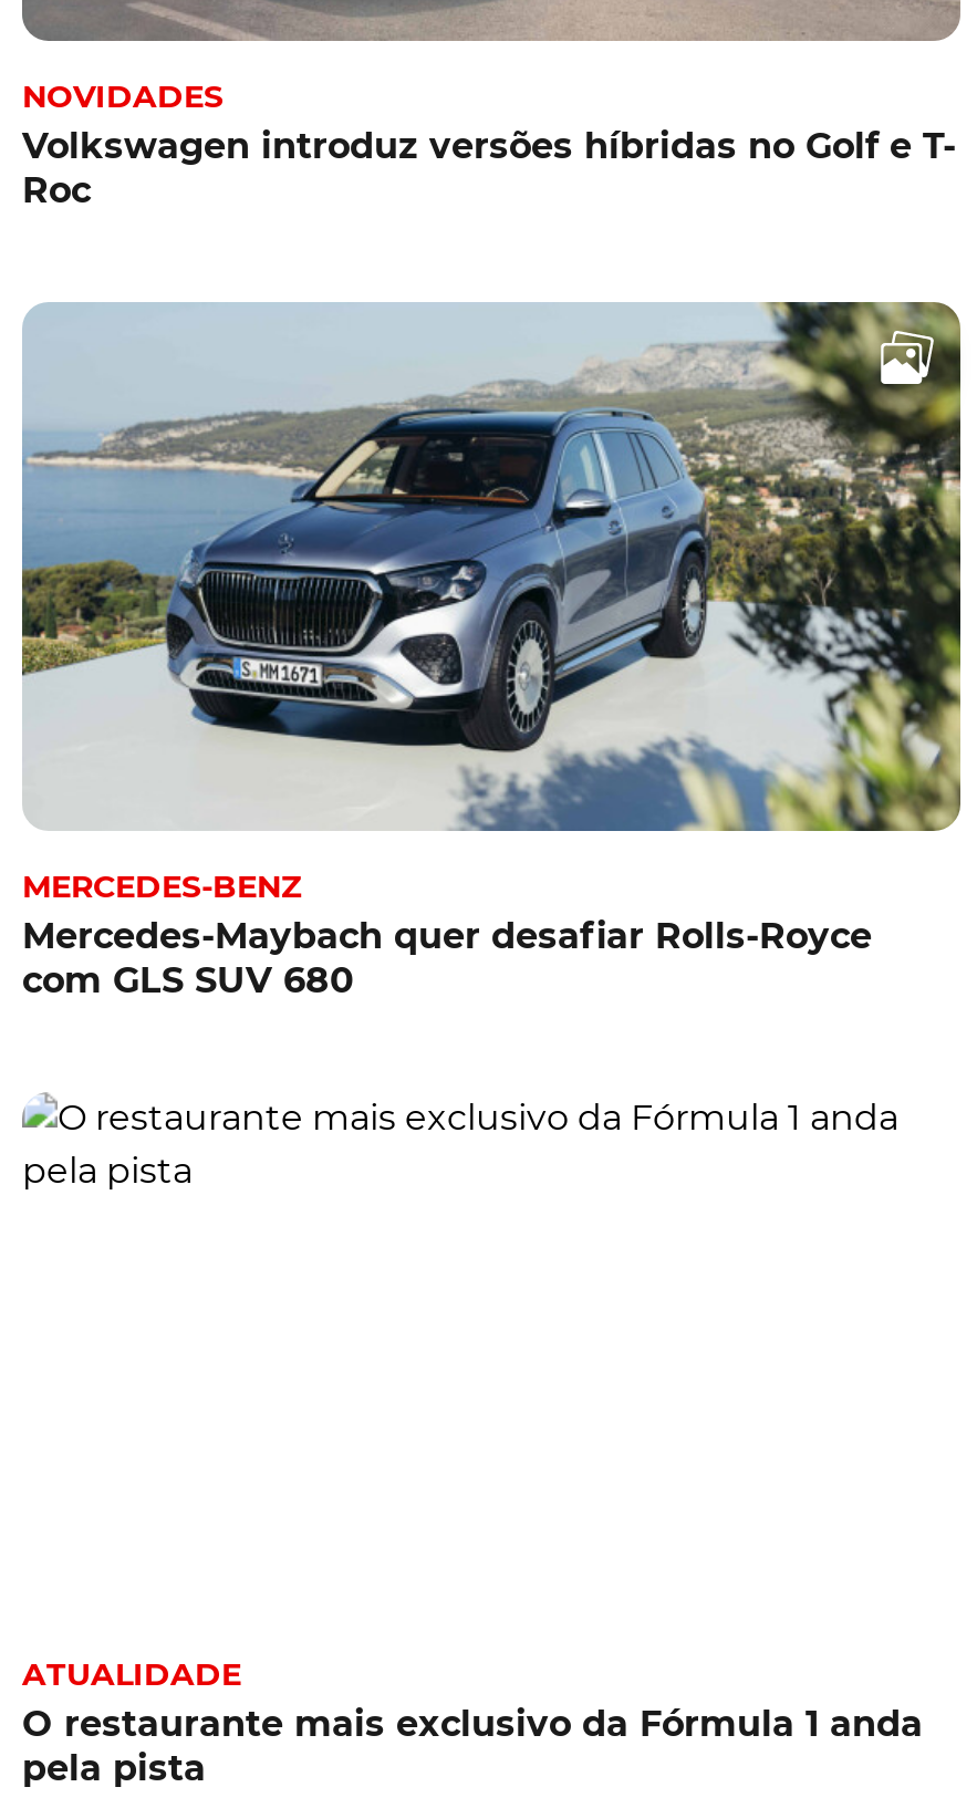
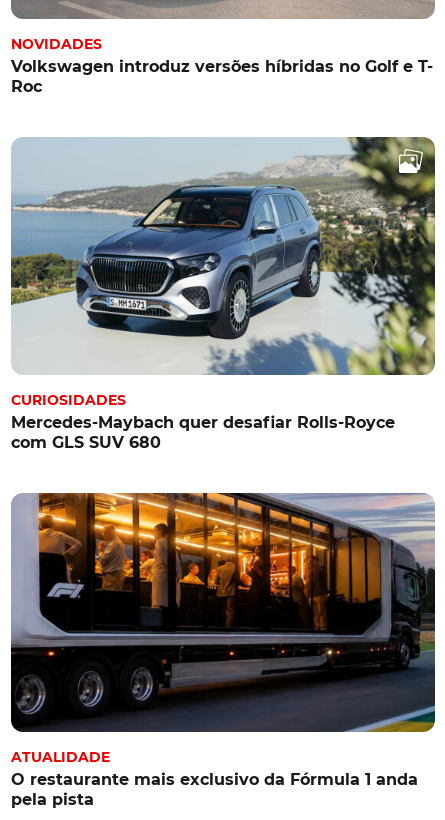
- MERCEDES-BENZ
+ CURIOSIDADES

+ [image]
